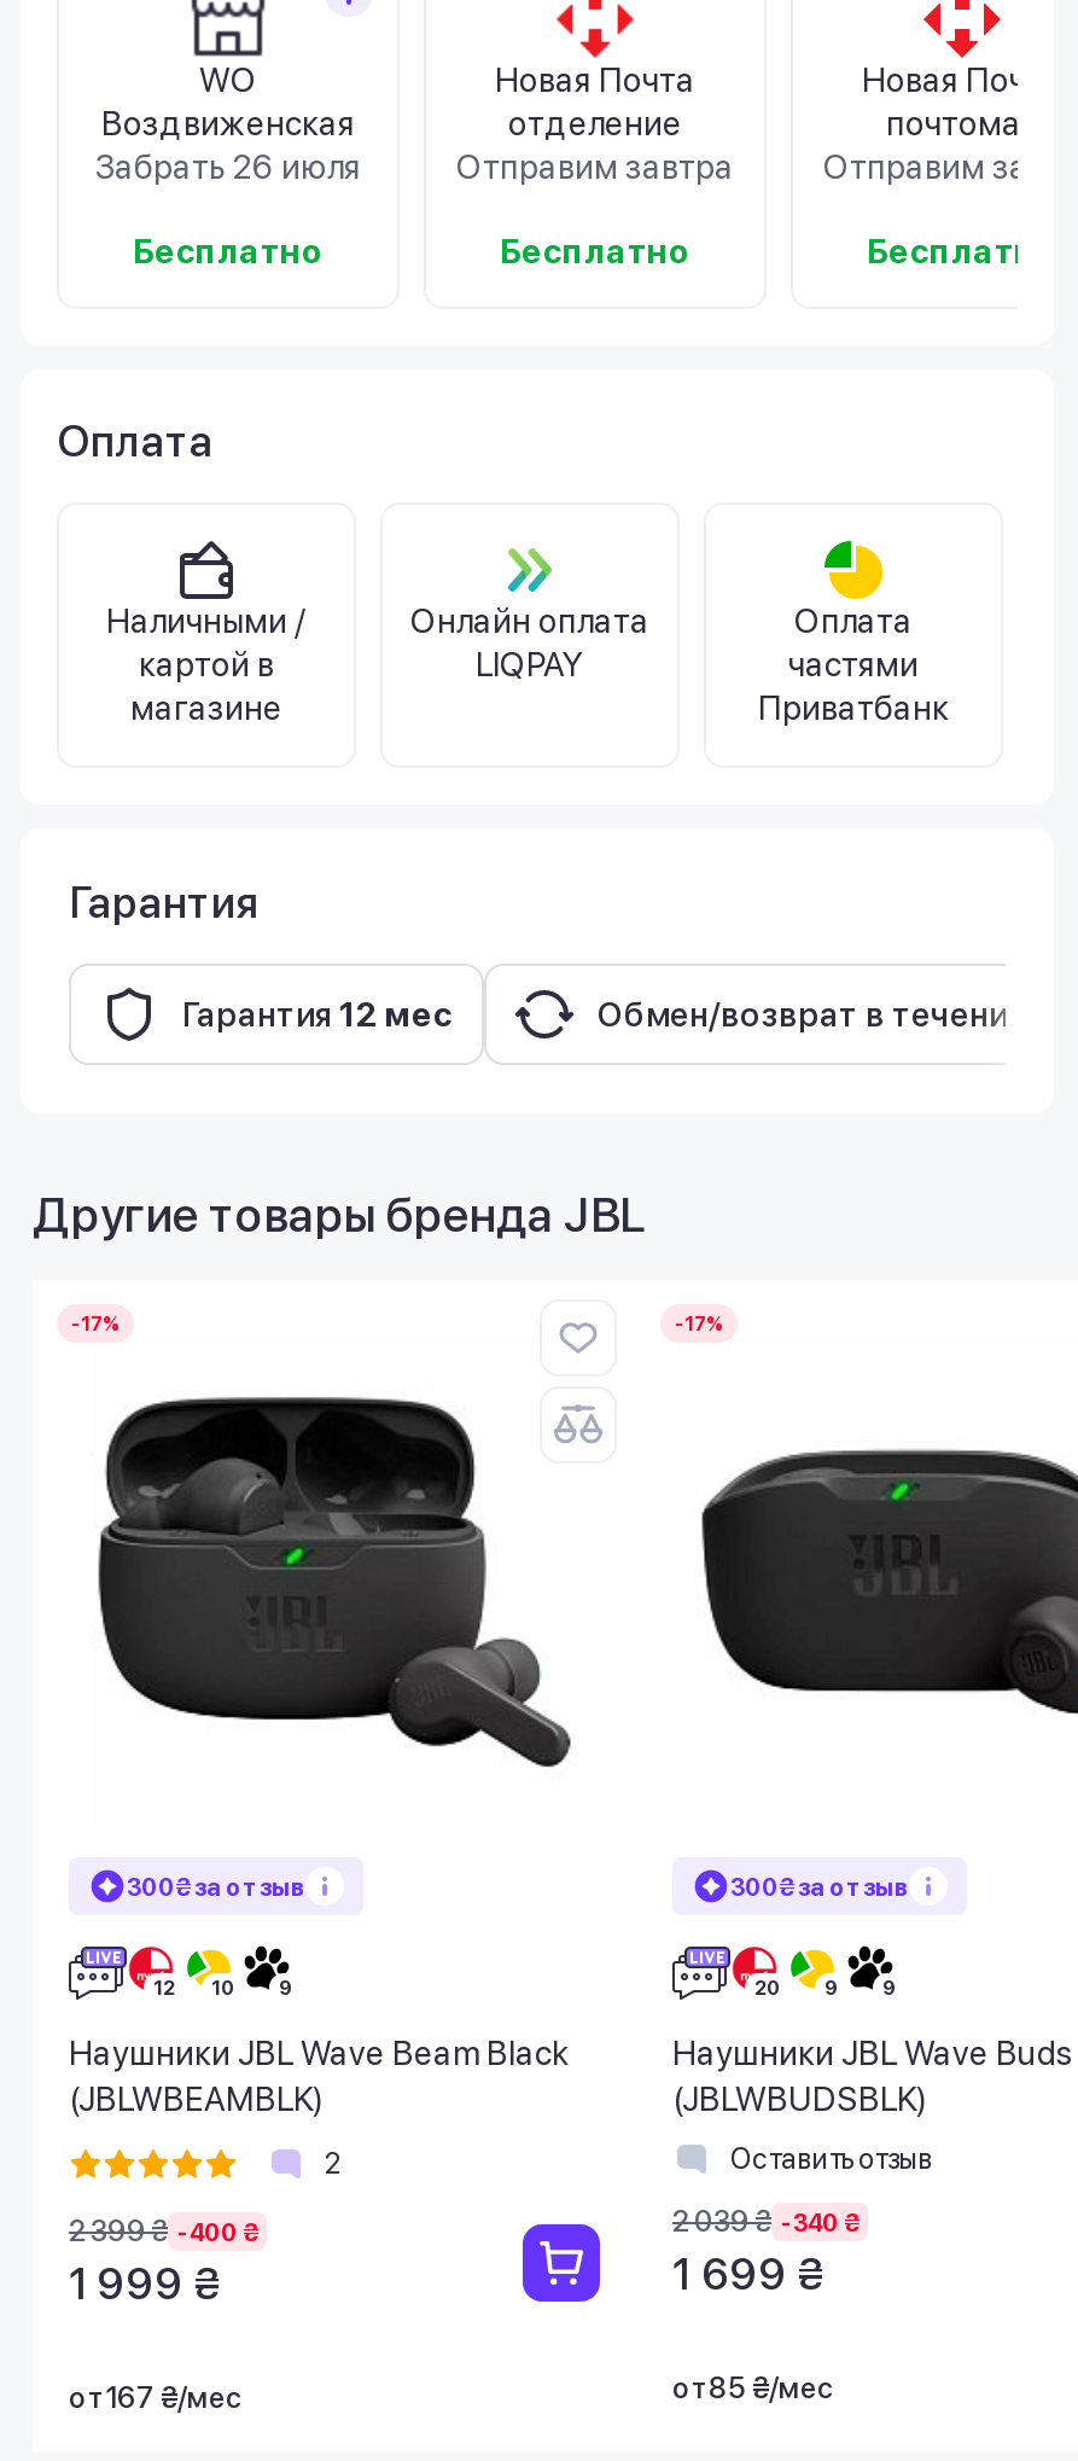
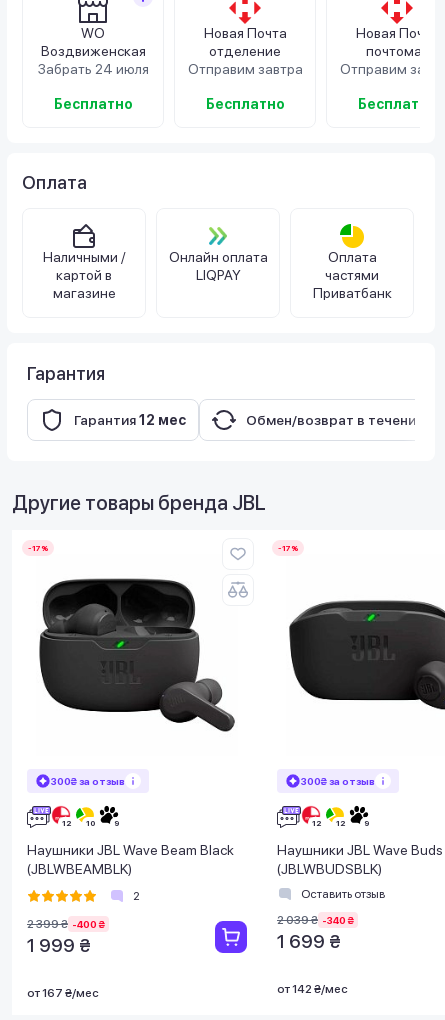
- Забрать 26 июля
+ Забрать 24 июля

- от 85 ₴/мес
+ от 142 ₴/мес
